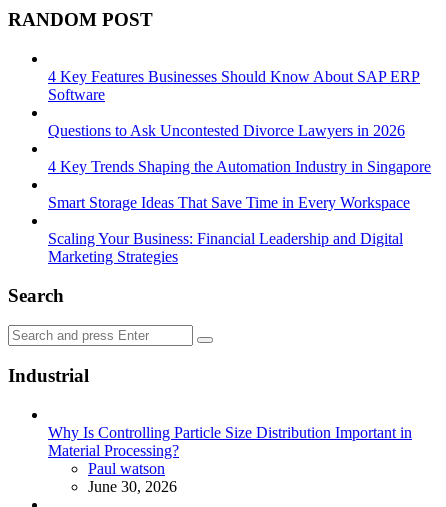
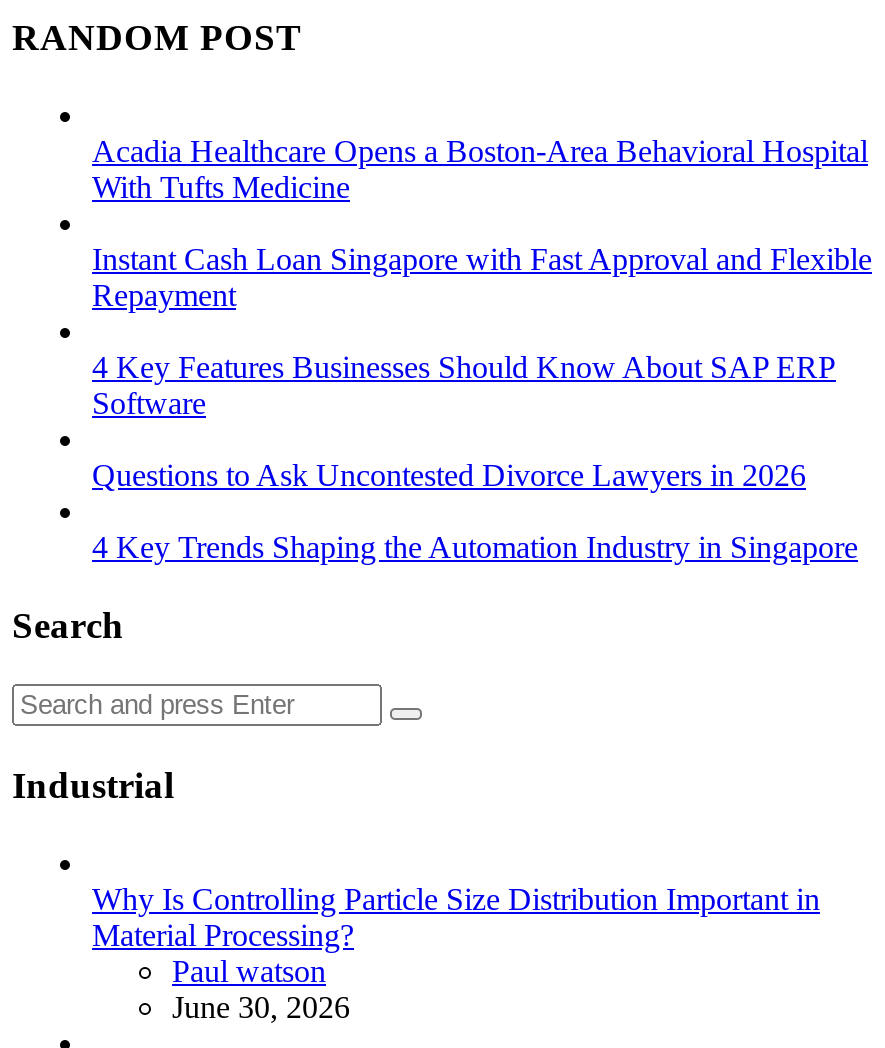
+ Acadia Healthcare Opens a Boston-Area Behavioral Hospital
+ With Tufts Medicine
+ Instant Cash Loan Singapore with Fast Approval and Flexible
+ Repayment

moved down: 4 Key Features Businesses Should Know About SAP ERP | Software | Questions to Ask Uncontested Divorce Lawyers in 2026 | 4 Key Trends Shaping the Automation Industry in Singapore

- Smart Storage Ideas That Save Time in Every Workspace
- Scaling Your Business: Financial Leadership and Digital
- Marketing Strategies
